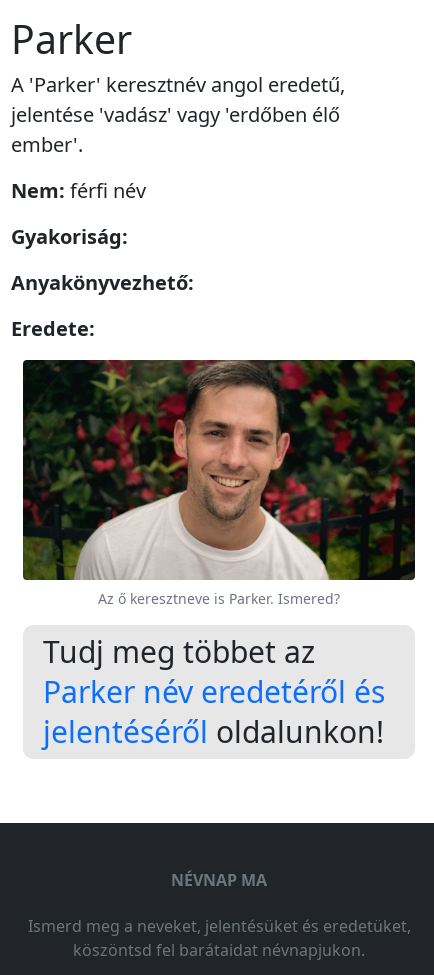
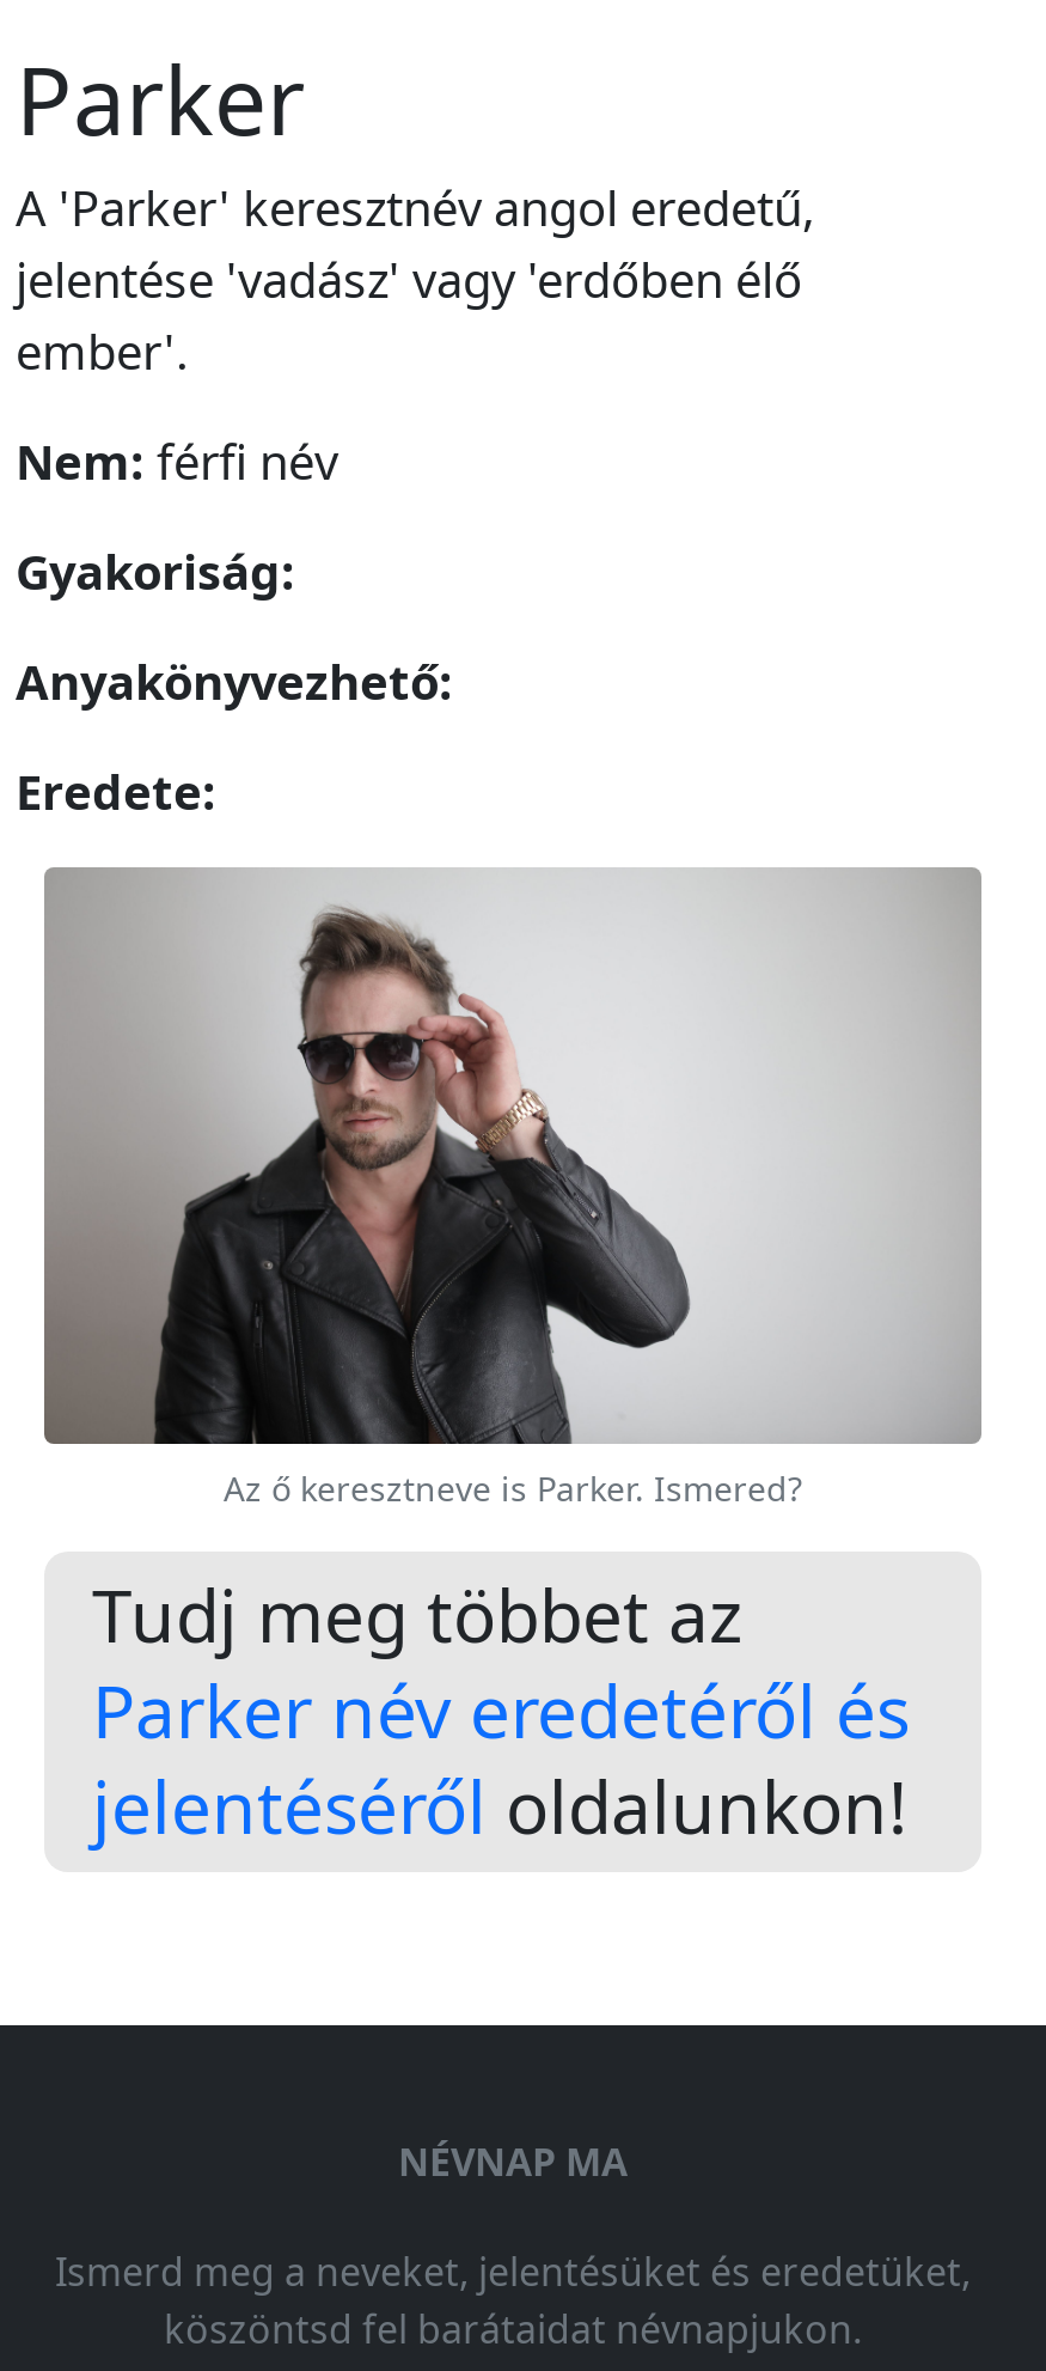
- [image]
+ [image]
